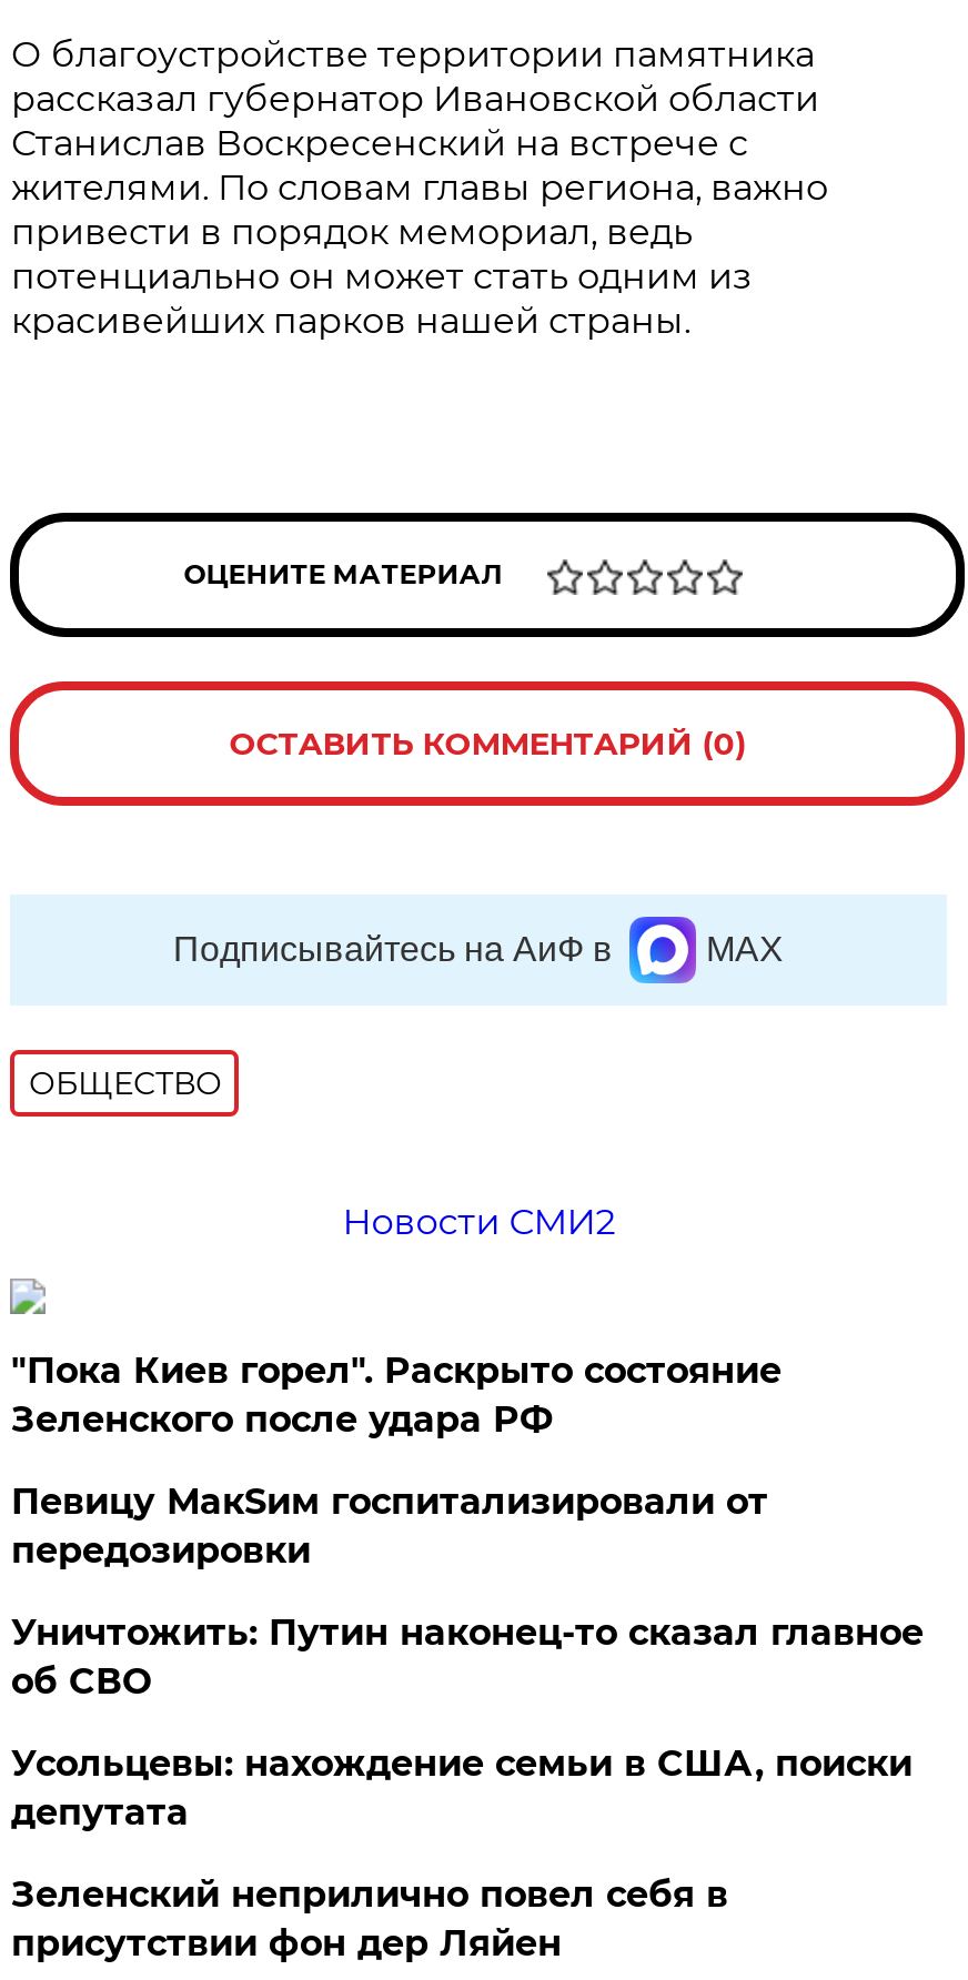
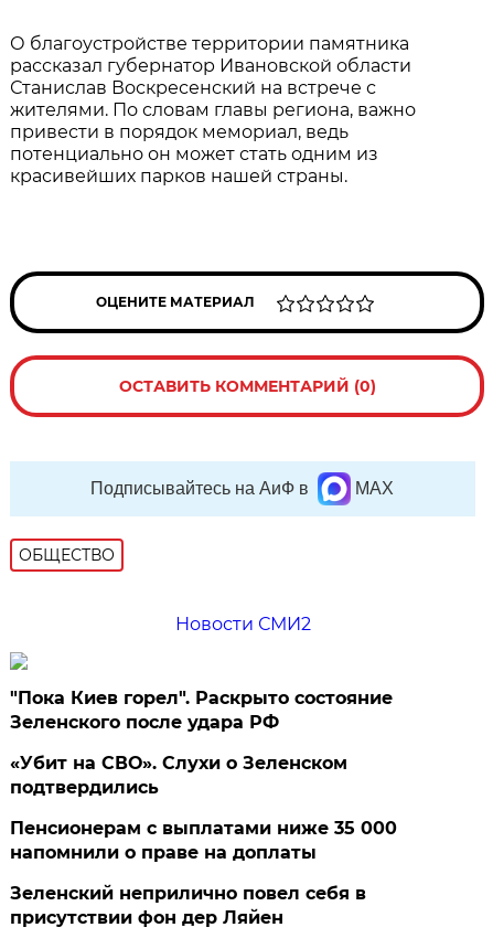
- Певицу МакSим госпитализировали от
- передозировки
- Уничтожить: Путин наконец-то сказал главное
- об СВО
- Усольцевы: нахождение семьи в США, поиски
- депутата
+ «Убит на СВО». Слухи о Зеленском
+ подтвердились
+ Пенсионерам с выплатами ниже 35 000
+ напомнили о праве на доплаты
